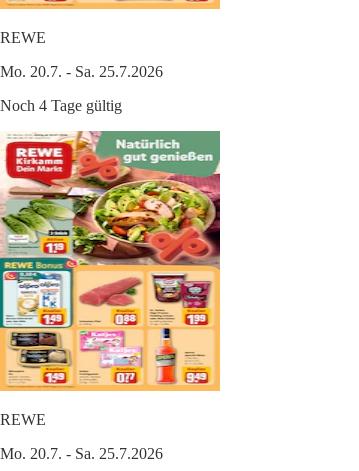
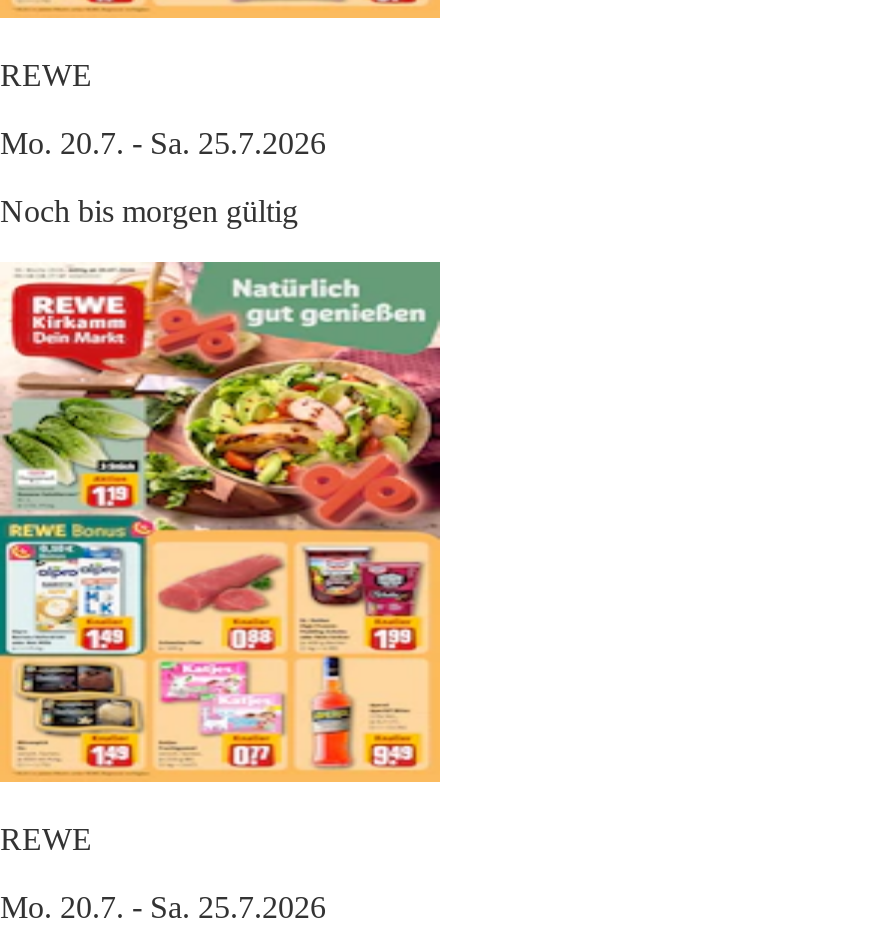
- Noch 4 Tage gültig
+ Noch bis morgen gültig
